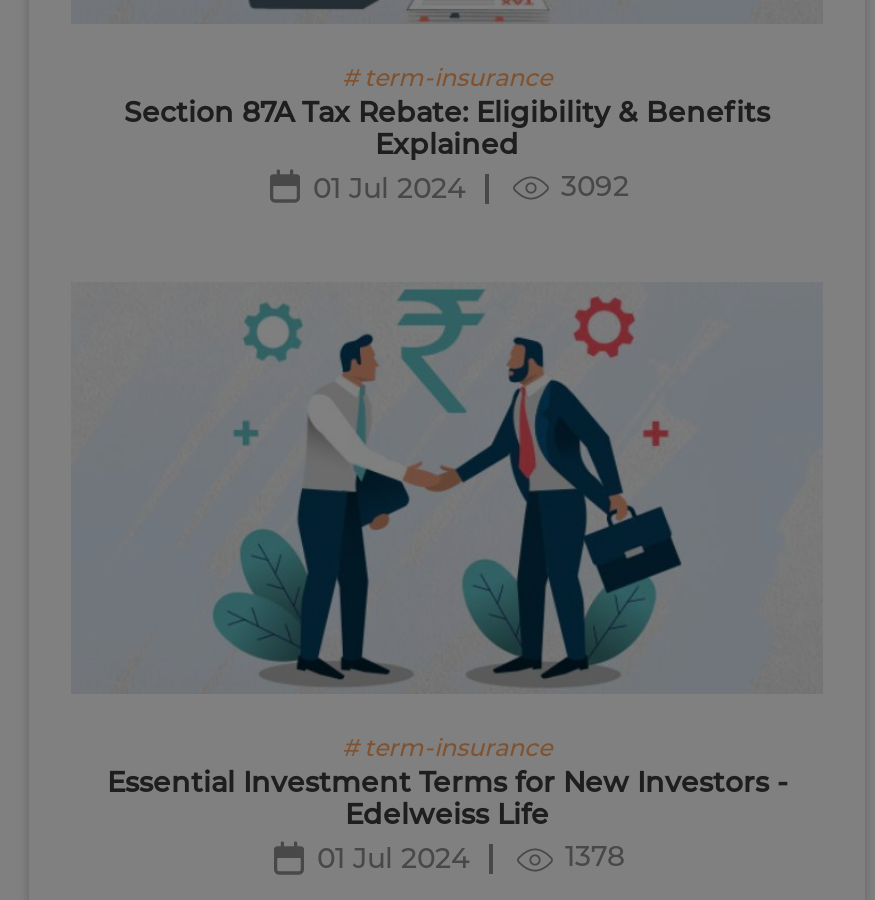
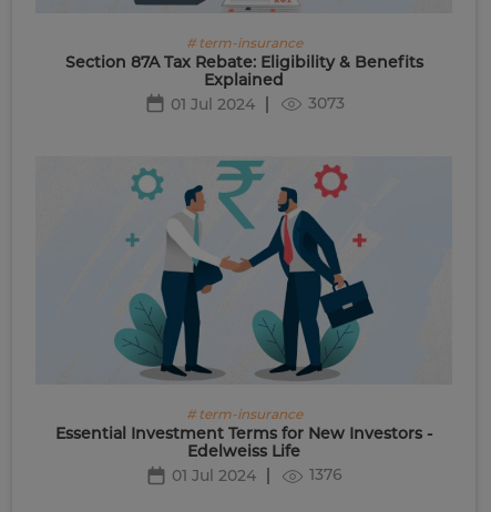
- 3092
+ 3073

- 1378
+ 1376
